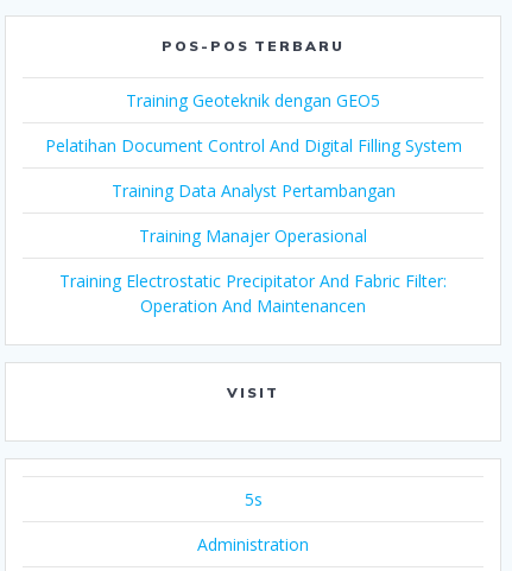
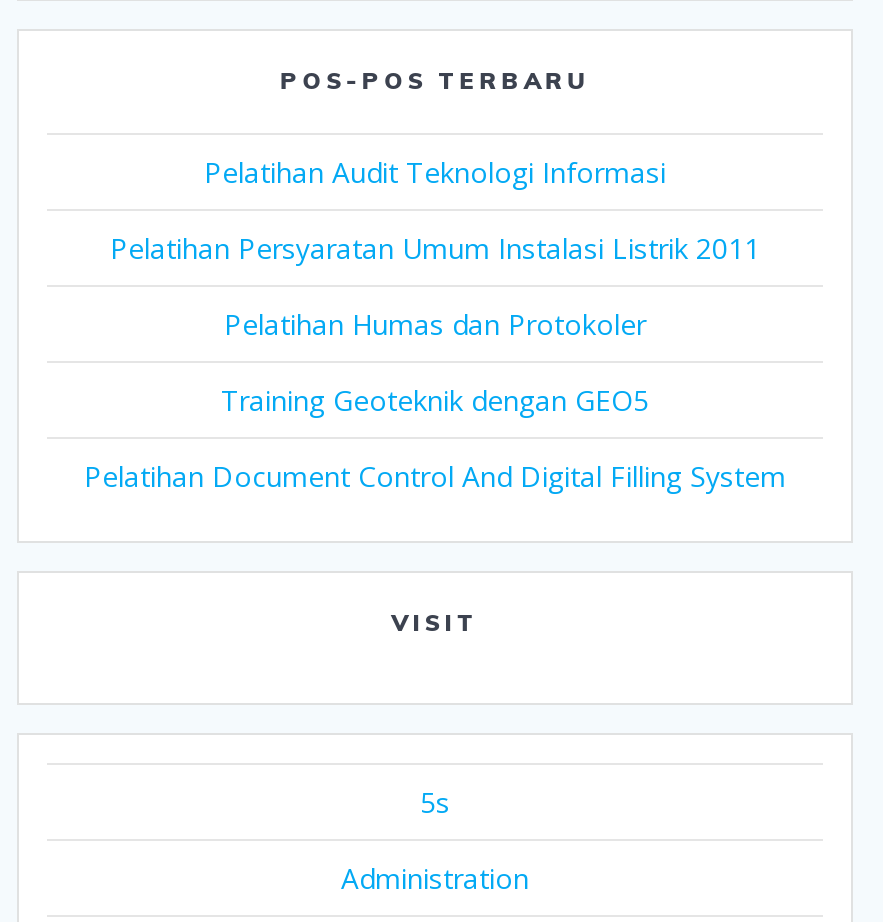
+ Pelatihan Audit Teknologi Informasi
+ Pelatihan Persyaratan Umum Instalasi Listrik 2011
+ Pelatihan Humas dan Protokoler

moved down: Training Geoteknik dengan GEO5 | Pelatihan Document Control And Digital Filling System

- Training Data Analyst Pertambangan
- Training Manajer Operasional
- Training Electrostatic Precipitator And Fabric Filter:
- Operation And Maintenancen
